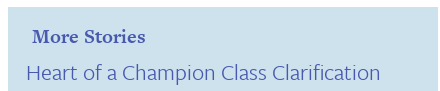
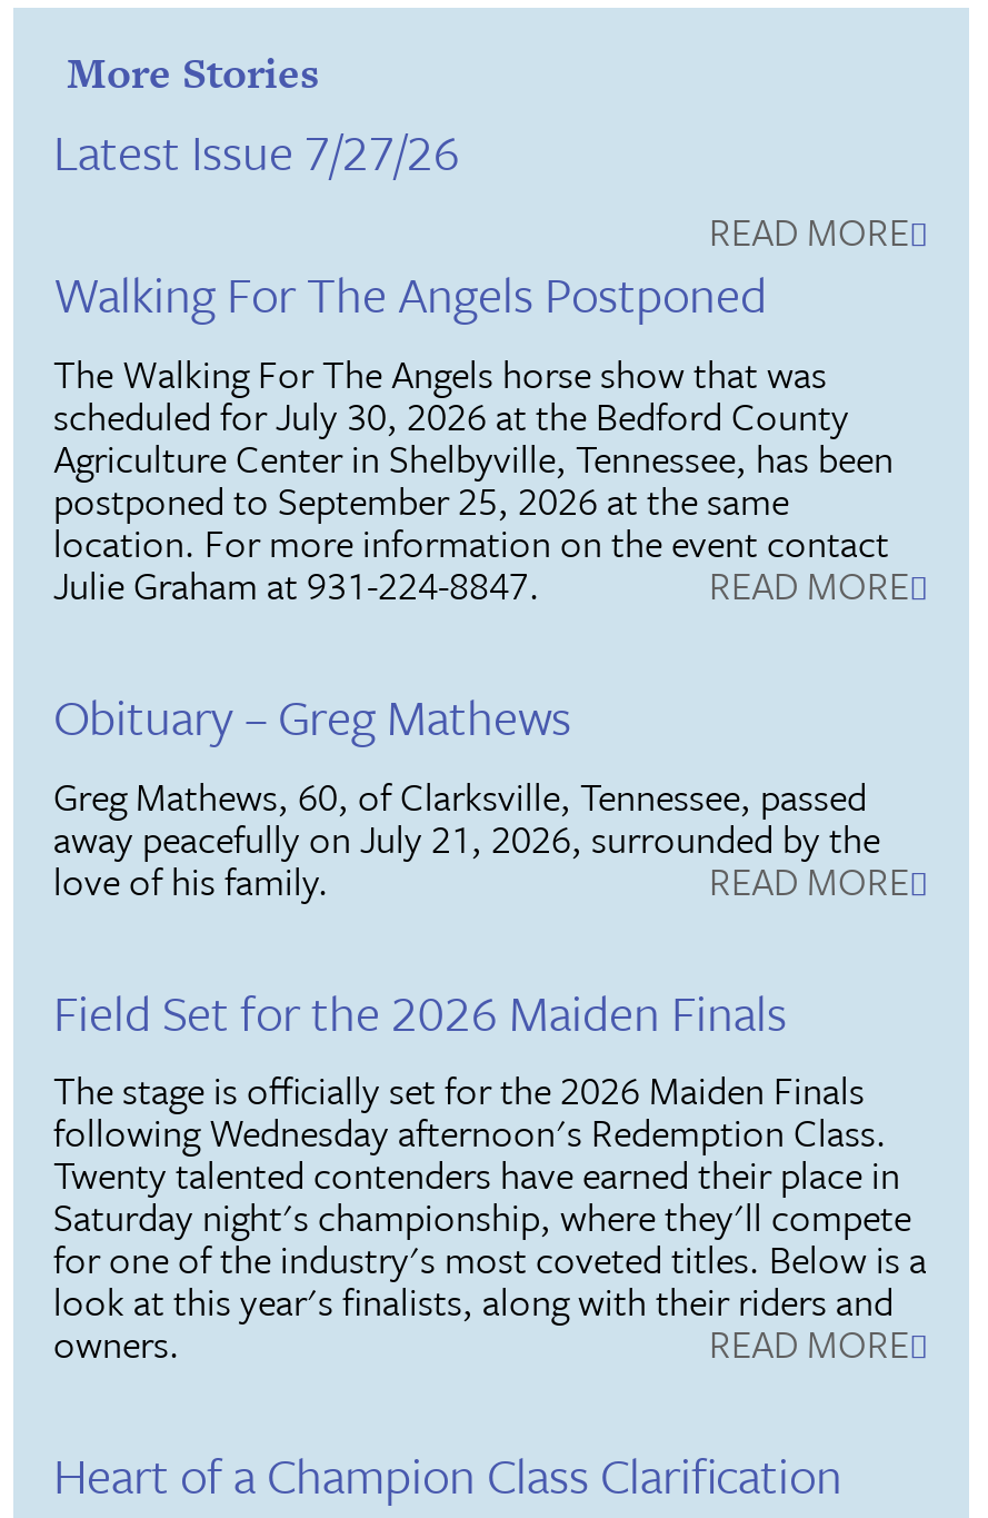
+ Latest Issue 7/27/26
+ READ MORE
+ Walking For The Angels Postponed
+ The Walking For The Angels horse show that was
+ scheduled for July 30, 2026 at the Bedford County
+ Agriculture Center in Shelbyville, Tennessee, has been
+ postponed to September 25, 2026 at the same
+ location. For more information on the event contact
+ Julie Graham at 931-224-8847.
+ READ MORE
+ Obituary – Greg Mathews
+ Greg Mathews, 60, of Clarksville, Tennessee, passed
+ away peacefully on July 21, 2026, surrounded by the
+ love of his family.
+ READ MORE
+ Field Set for the 2026 Maiden Finals
+ The stage is officially set for the 2026 Maiden Finals
+ following Wednesday afternoon's Redemption Class.
+ Twenty talented contenders have earned their place in
+ Saturday night's championship, where they'll compete
+ for one of the industry's most coveted titles. Below is a
+ look at this year's finalists, along with their riders and
+ owners.
+ READ MORE
